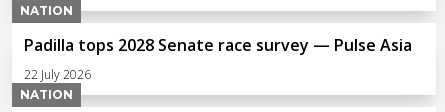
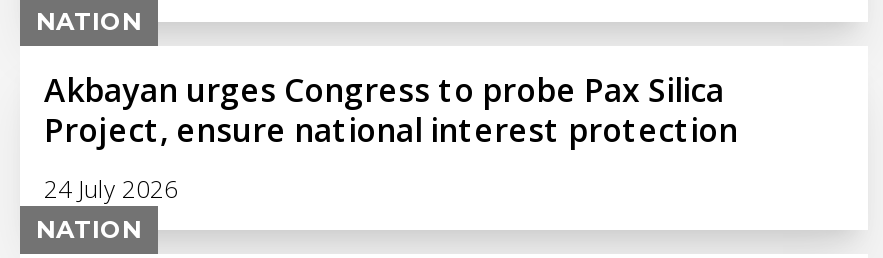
- Padilla tops 2028 Senate race survey — Pulse Asia
+ Akbayan urges Congress to probe Pax Silica
+ Project, ensure national interest protection

- 22 July 2026
+ 24 July 2026
